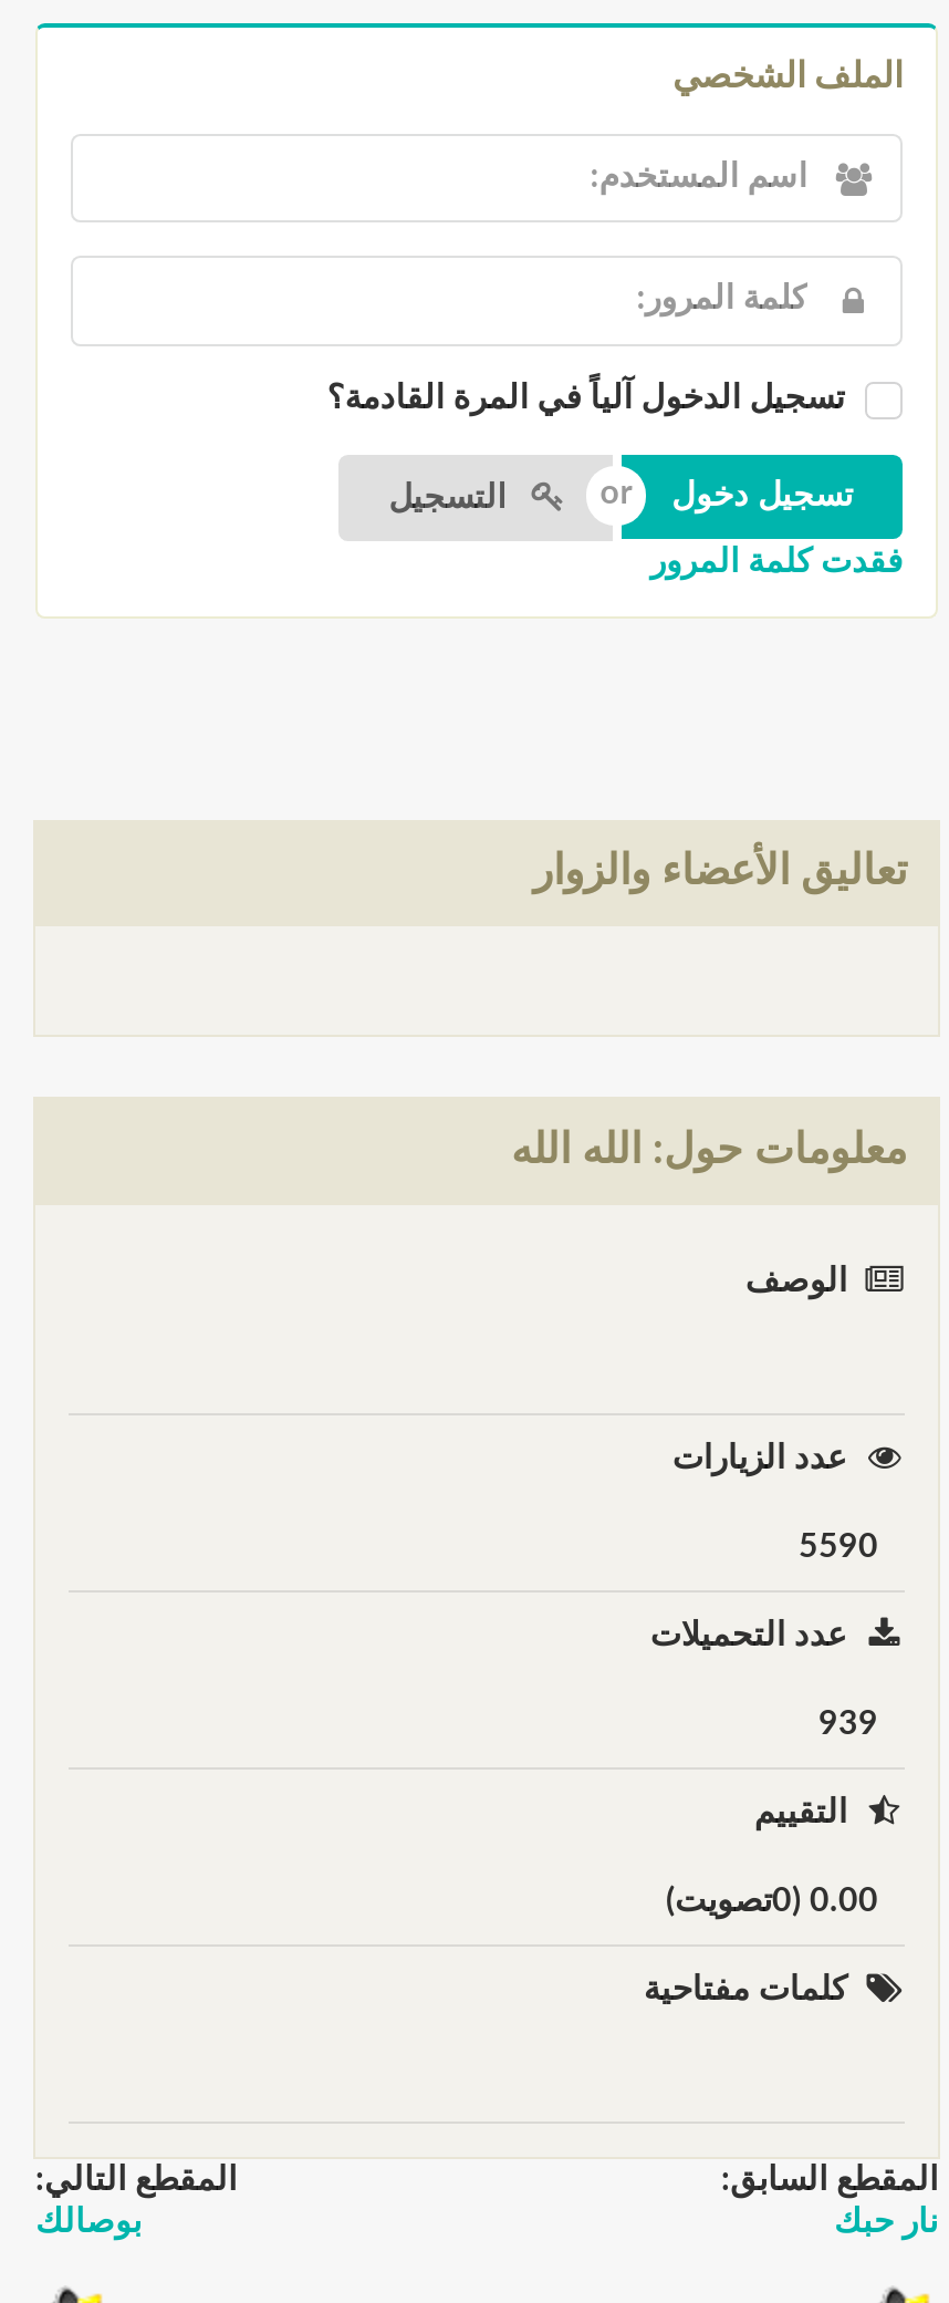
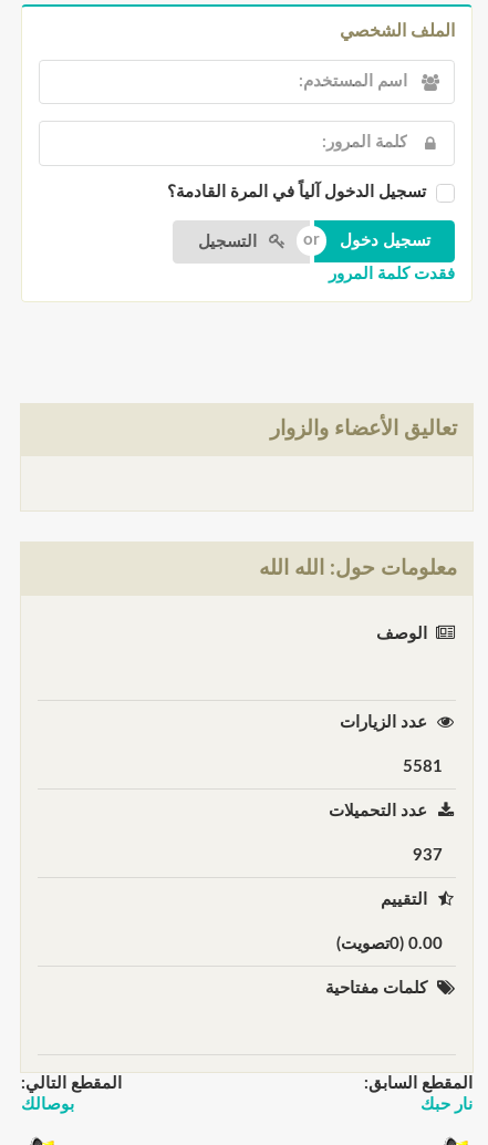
- 5590
+ 5581

- 939
+ 937
